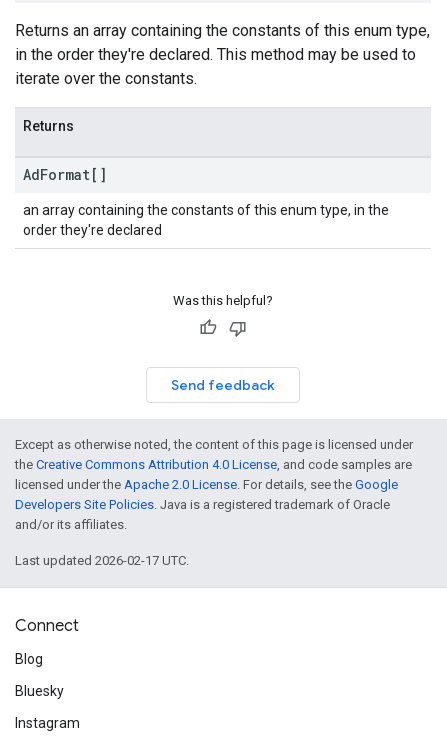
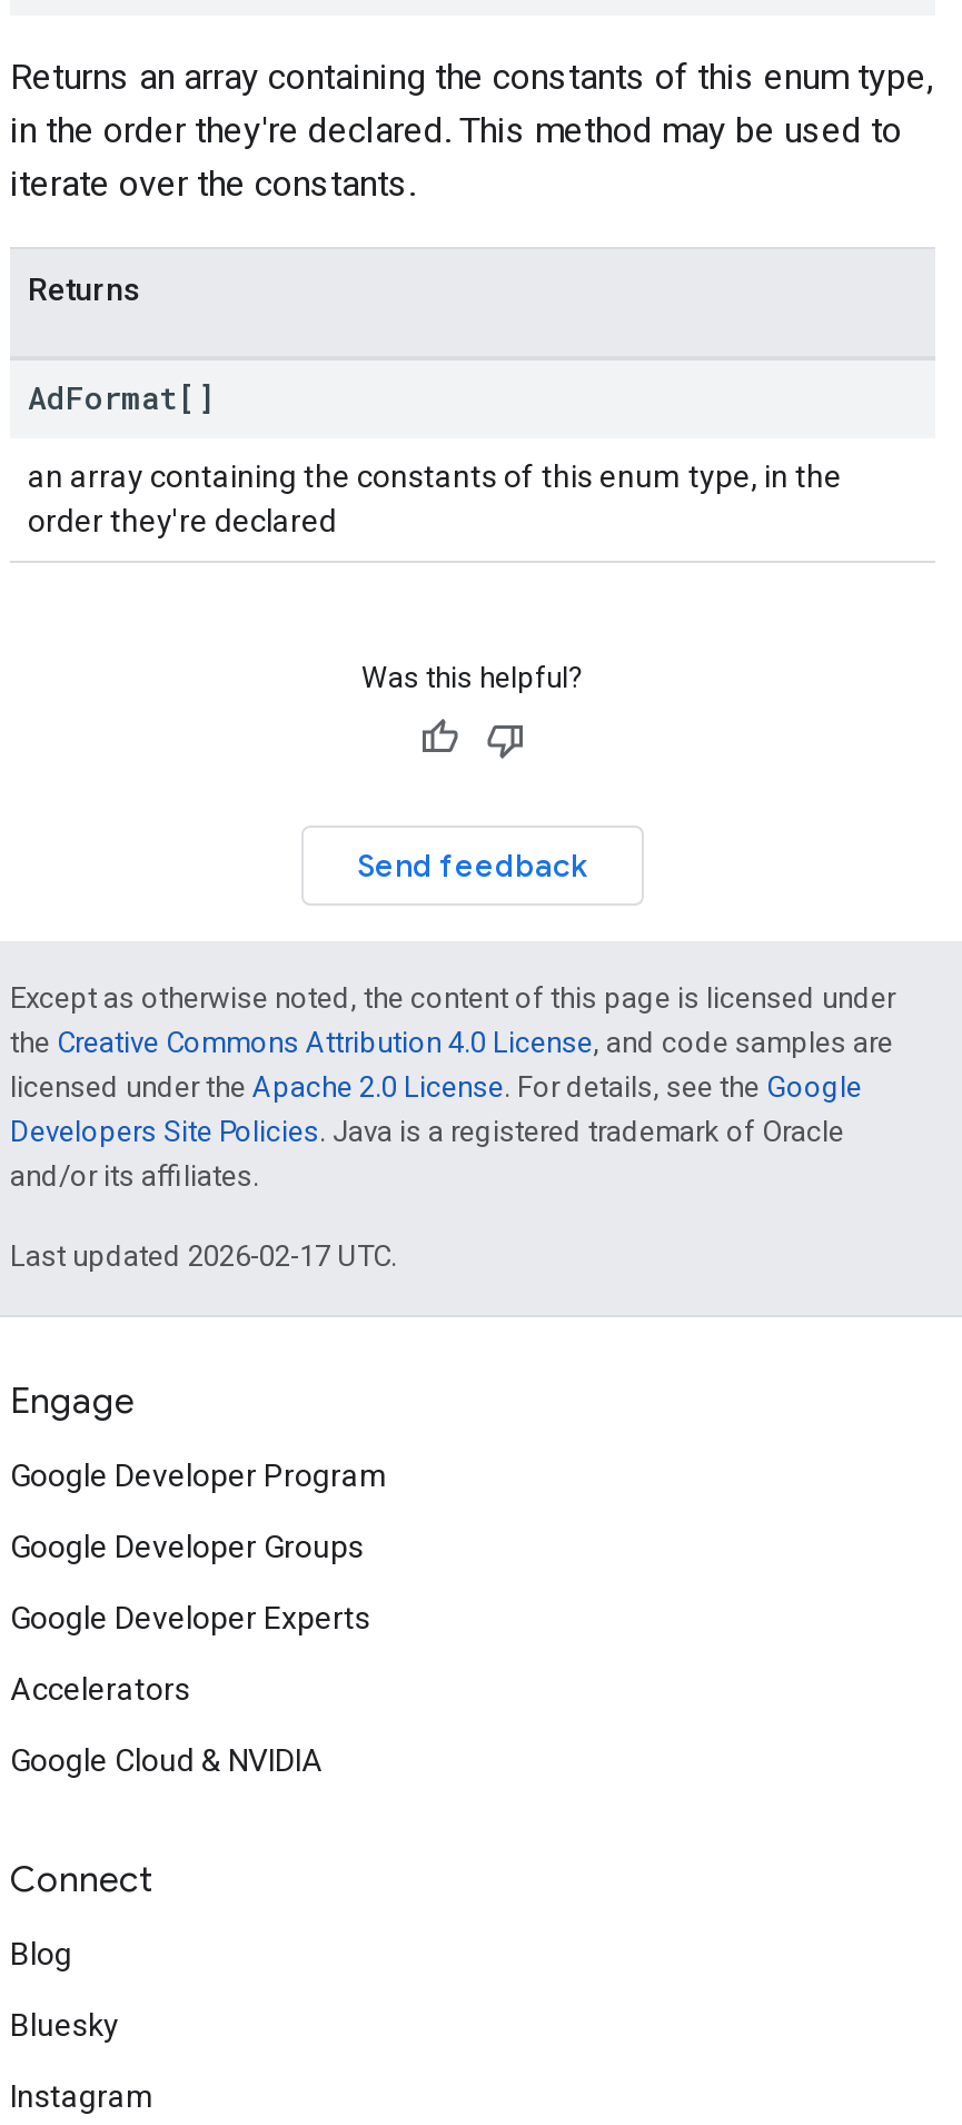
+ Engage
+ Google Developer Program
+ Google Developer Groups
+ Google Developer Experts
+ Accelerators
+ Google Cloud & NVIDIA
